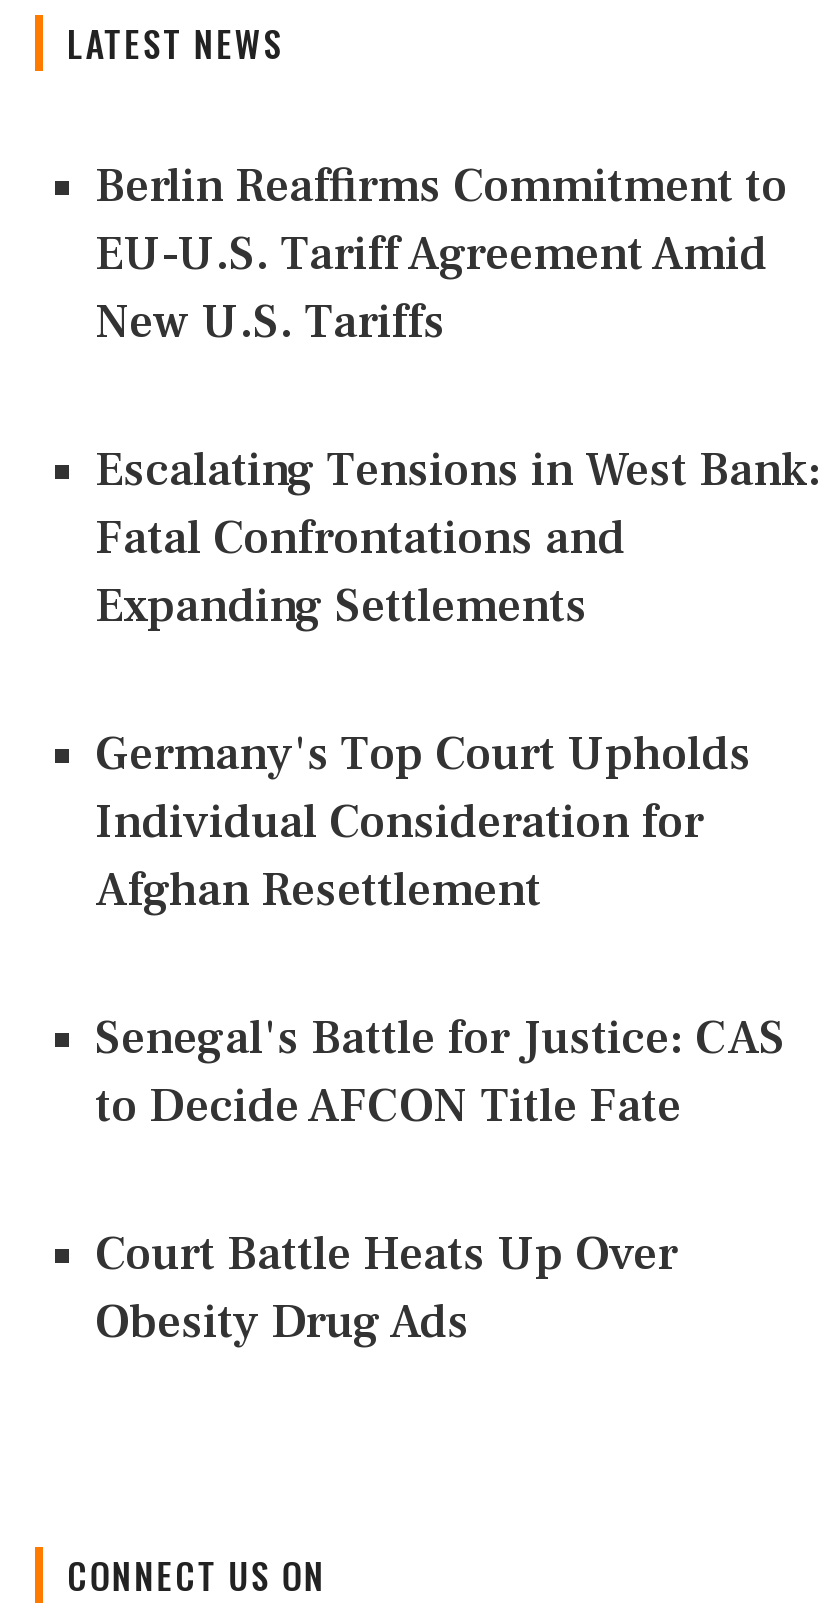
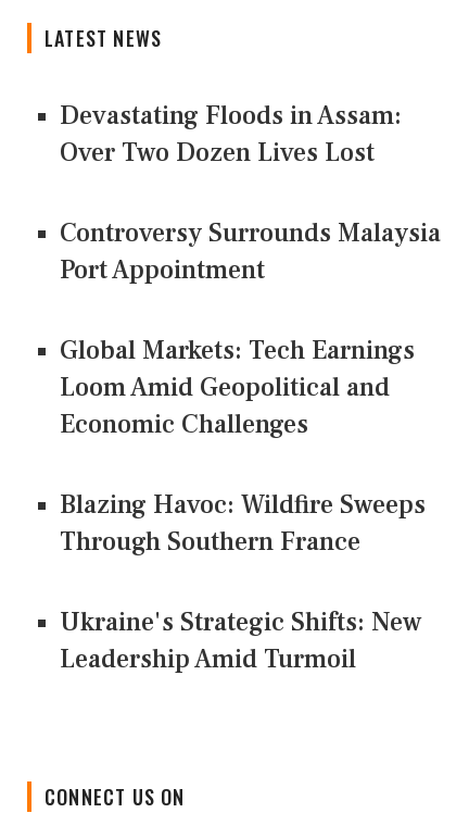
- Berlin Reaffirms Commitment to
- EU-U.S. Tariff Agreement Amid
- New U.S. Tariffs
+ Devastating Floods in Assam:
+ Over Two Dozen Lives Lost

- Escalating Tensions in West Bank:
- Fatal Confrontations and
- Expanding Settlements
+ Controversy Surrounds Malaysia
+ Port Appointment

- Germany's Top Court Upholds
- Individual Consideration for
- Afghan Resettlement
+ Global Markets: Tech Earnings
+ Loom Amid Geopolitical and
+ Economic Challenges

- Senegal's Battle for Justice: CAS
- to Decide AFCON Title Fate
+ Blazing Havoc: Wildfire Sweeps
+ Through Southern France

- Court Battle Heats Up Over
- Obesity Drug Ads
+ Ukraine's Strategic Shifts: New
+ Leadership Amid Turmoil
